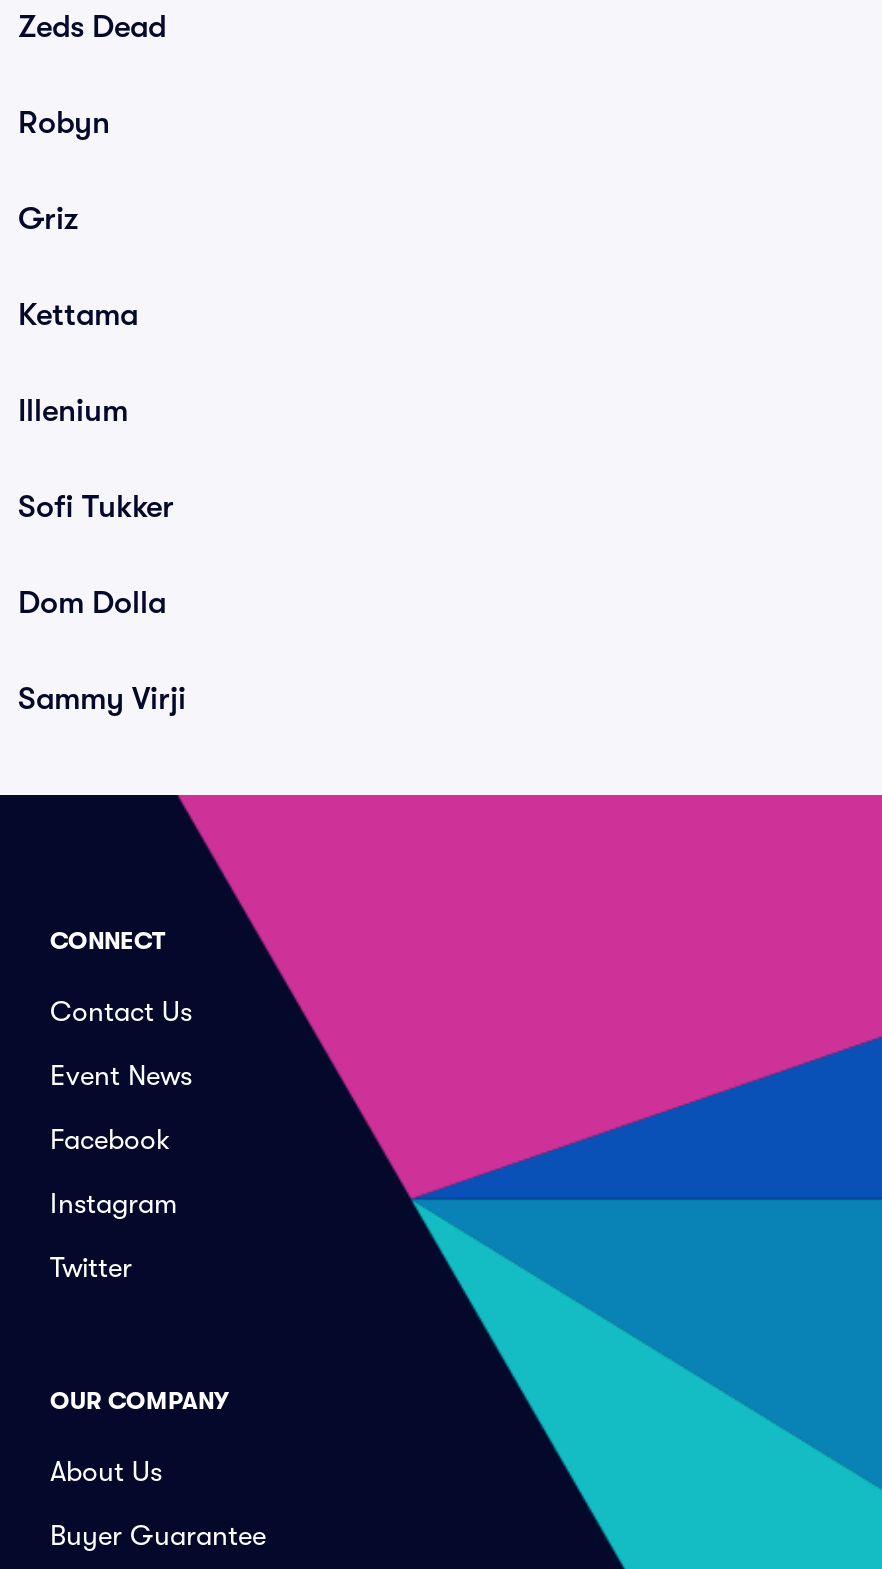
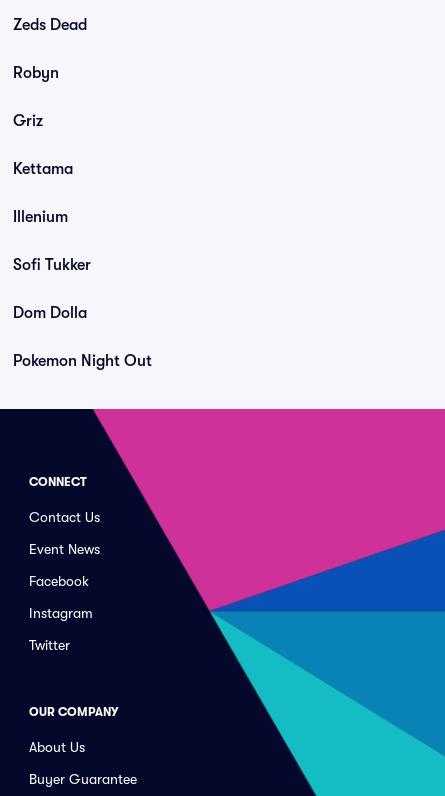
- Sammy Virji
+ Pokemon Night Out
